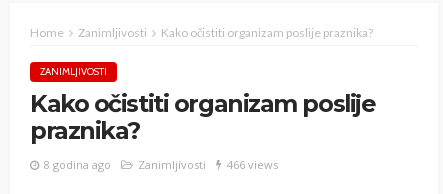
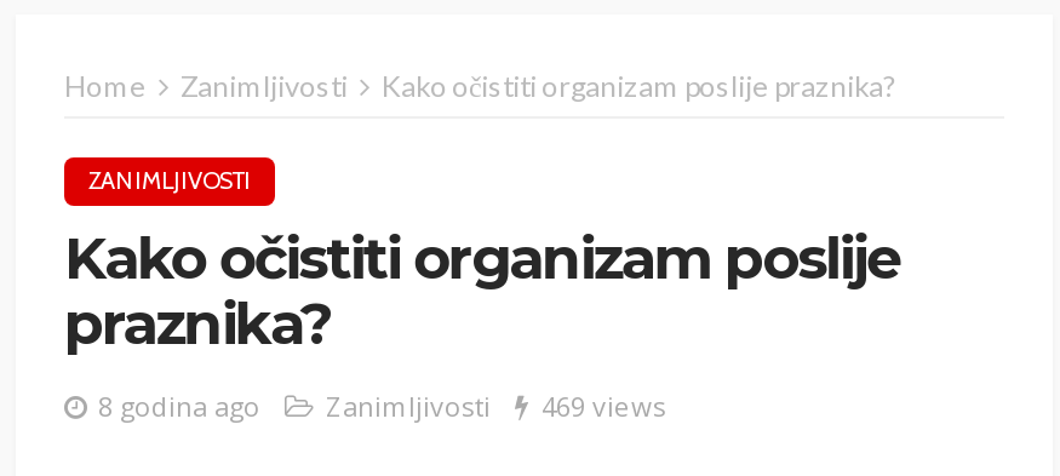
- 8 godina ago Zanimljivosti 466 views
+ 8 godina ago Zanimljivosti 469 views
